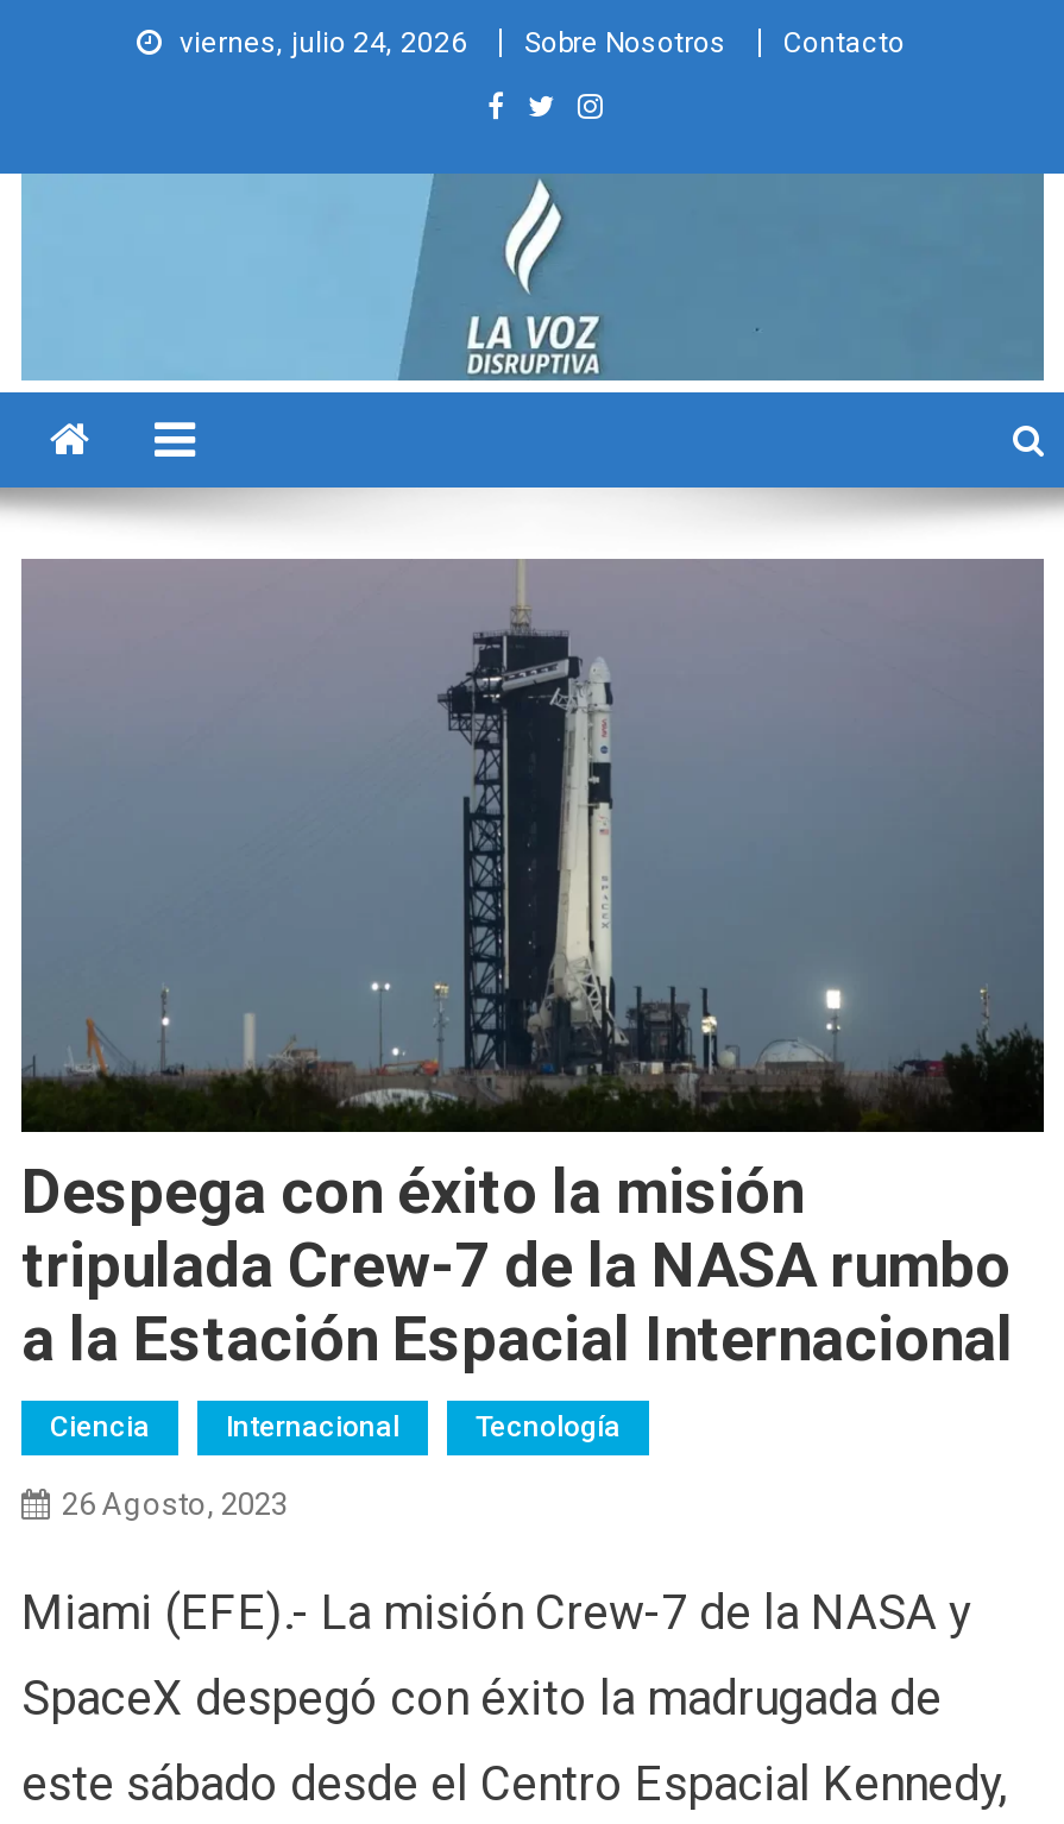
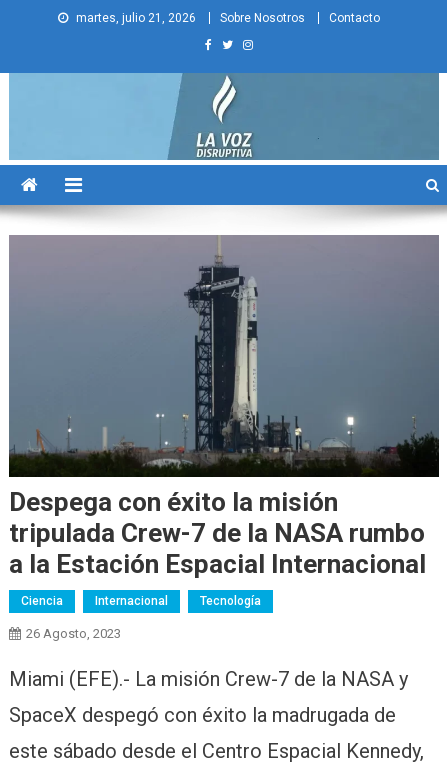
- viernes, julio 24, 2026
+ martes, julio 21, 2026
